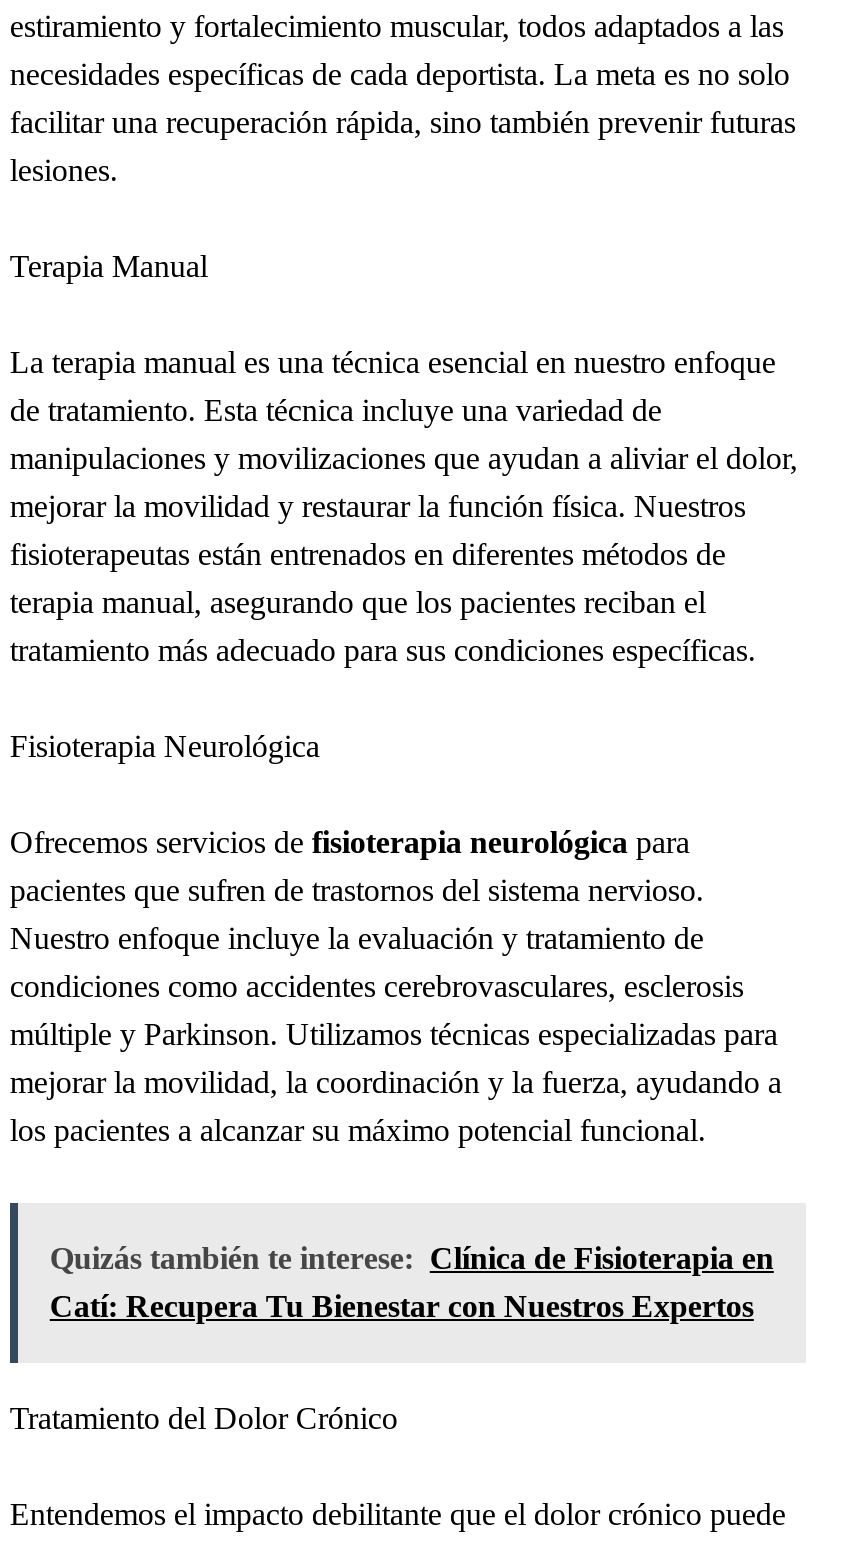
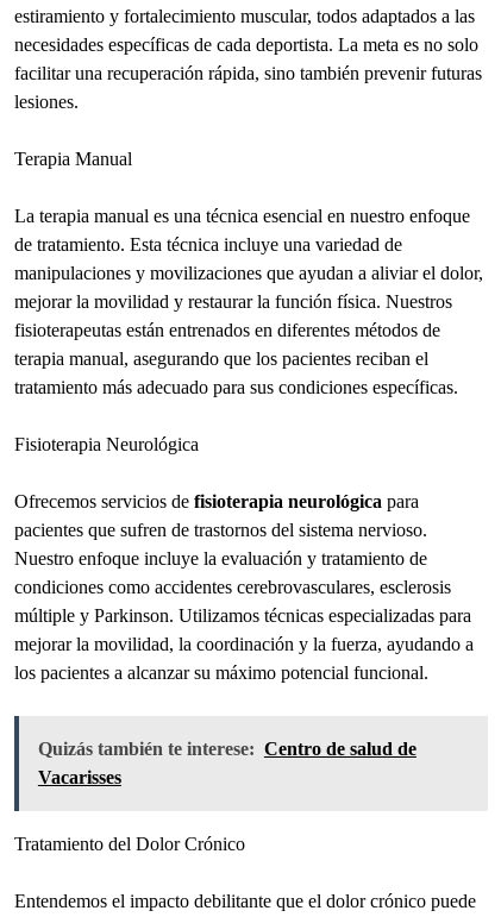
- Quizás también te interese: Clínica de Fisioterapia en
- Catí: Recupera Tu Bienestar con Nuestros Expertos
+ Quizás también te interese: Centro de salud de
+ Vacarisses
